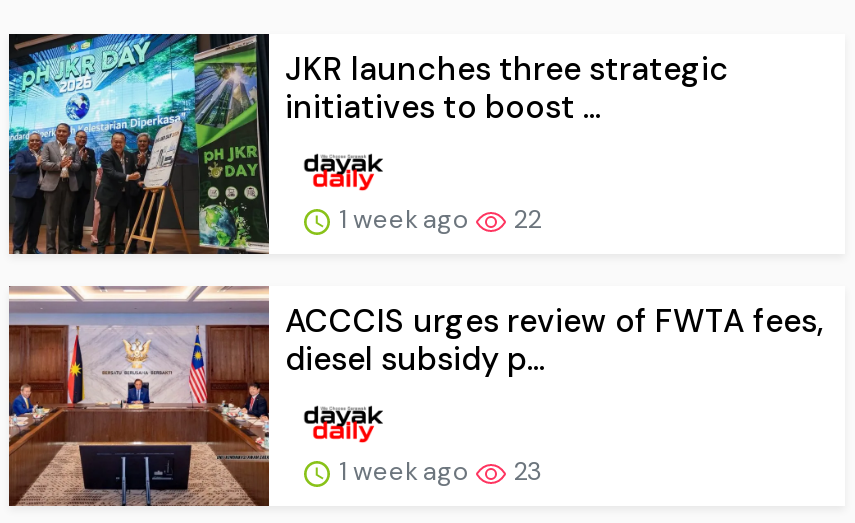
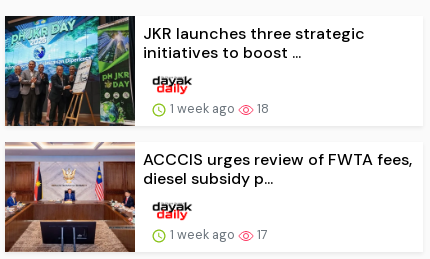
- 1 week ago 22
+ 1 week ago 18

- 1 week ago 23
+ 1 week ago 17
